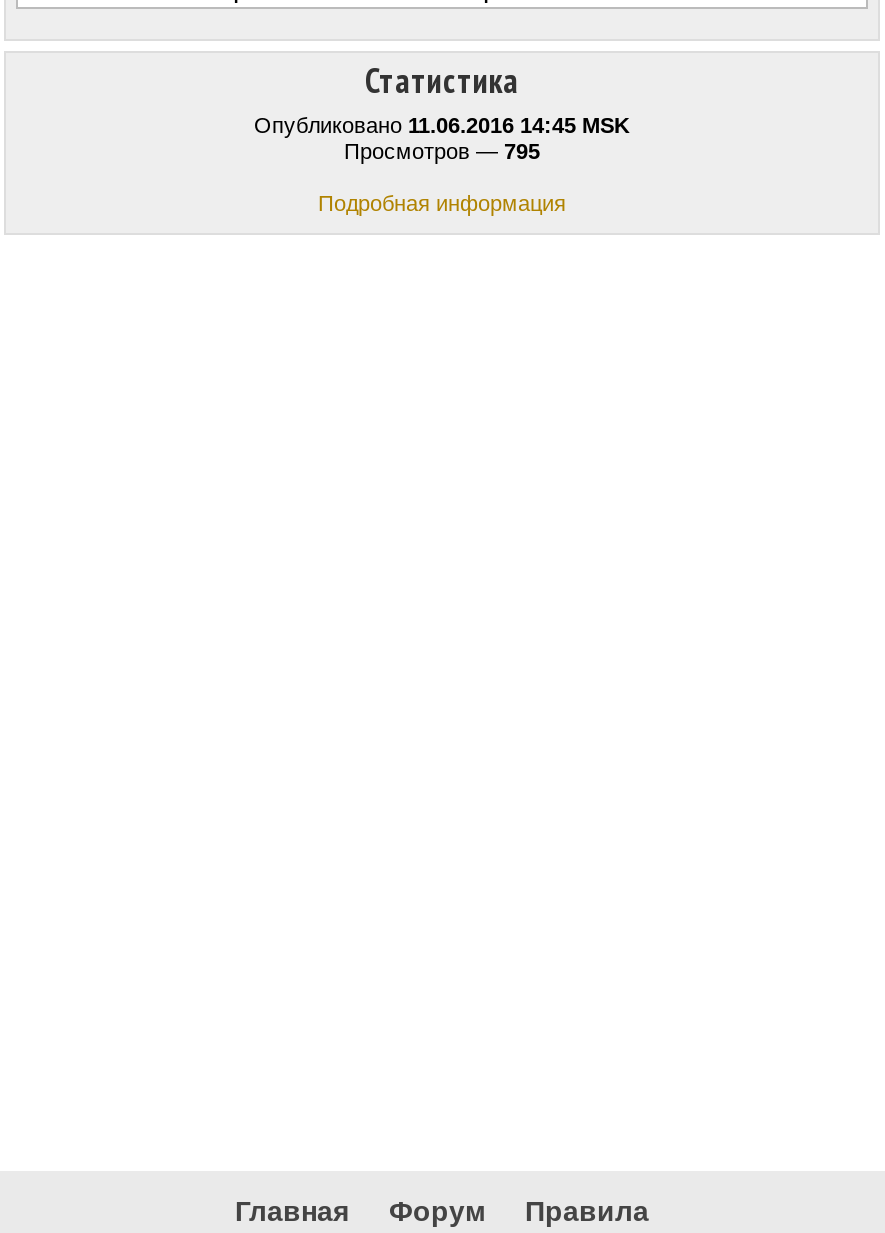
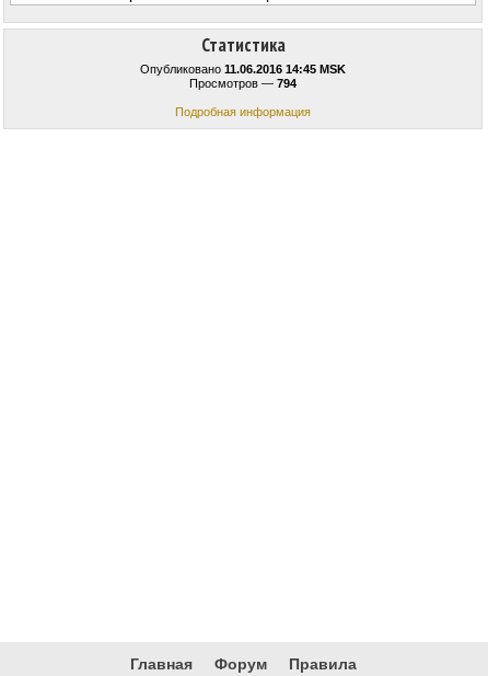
- Просмотров — 795
+ Просмотров — 794
